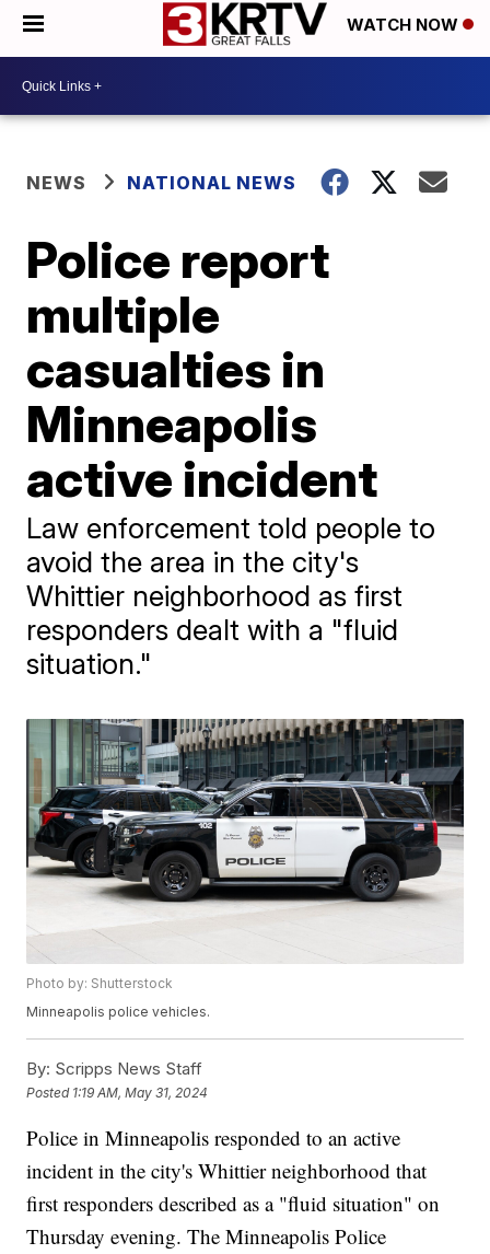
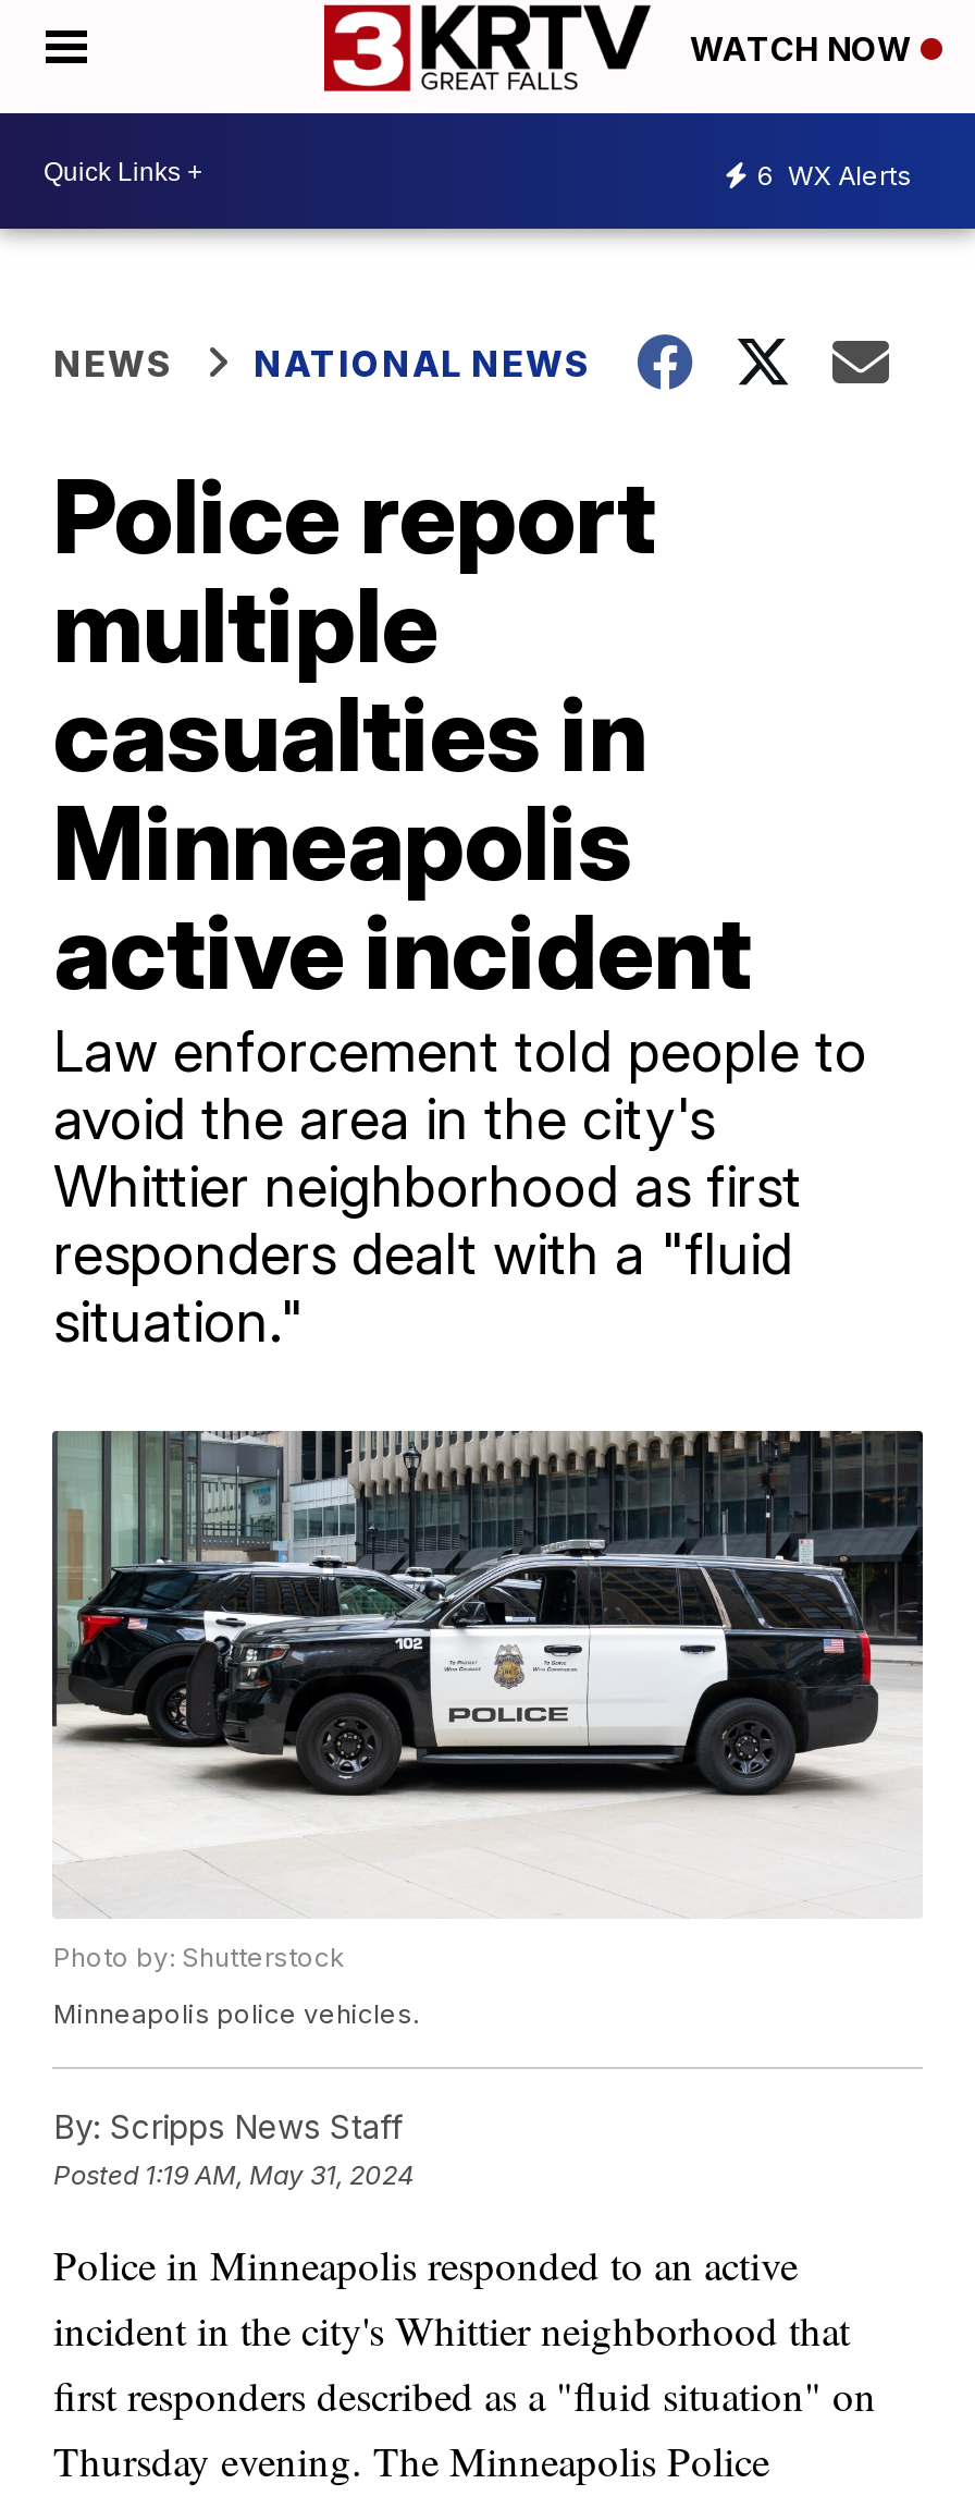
+ 6 WX Alerts
